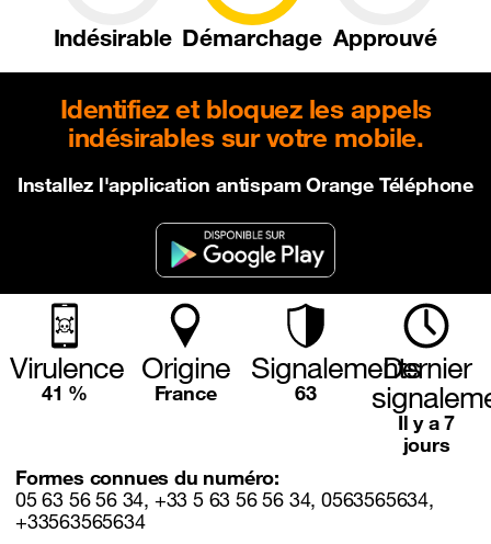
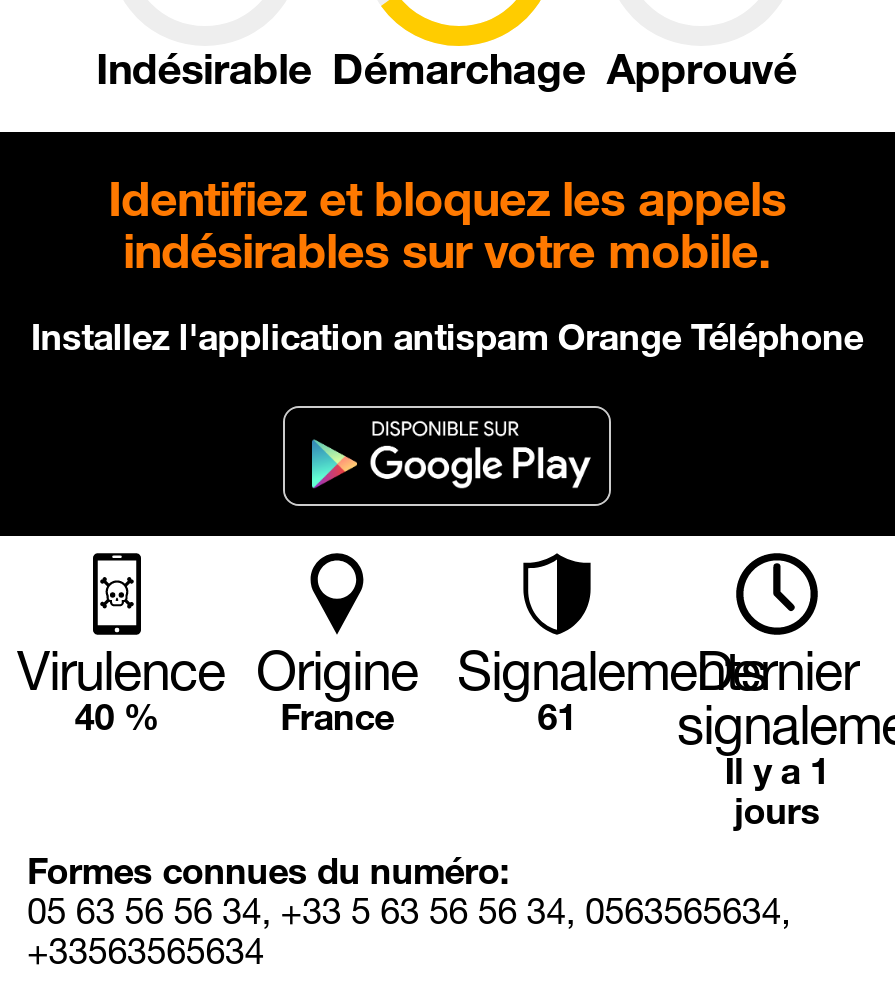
- 41 %
+ 40 %

- 63
+ 61

- Il y a 7
+ Il y a 1
